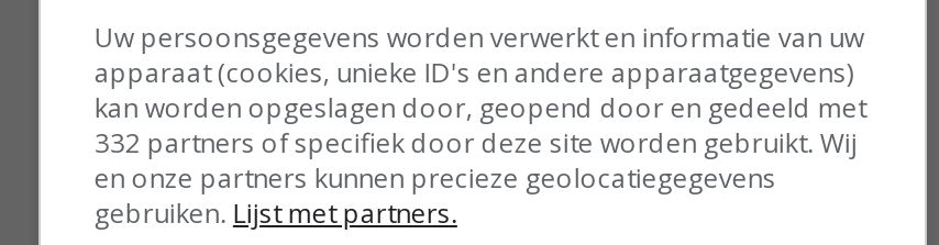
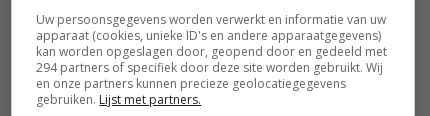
- 332 partners of specifiek door deze site worden gebruikt. Wij
+ 294 partners of specifiek door deze site worden gebruikt. Wij
